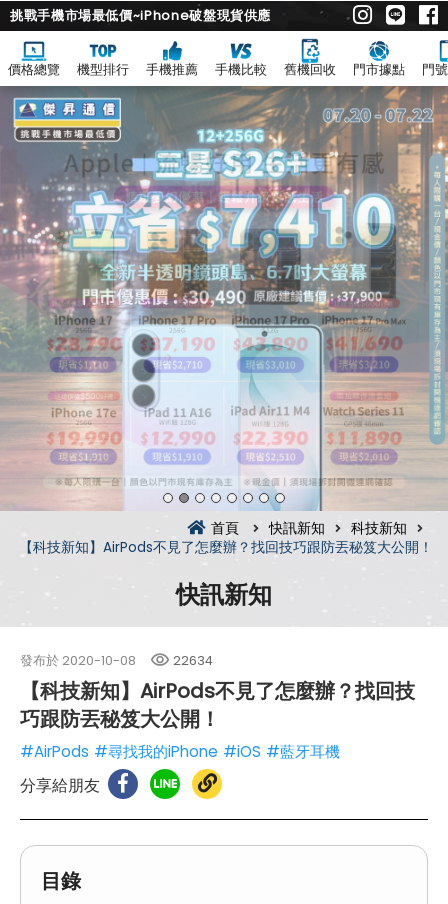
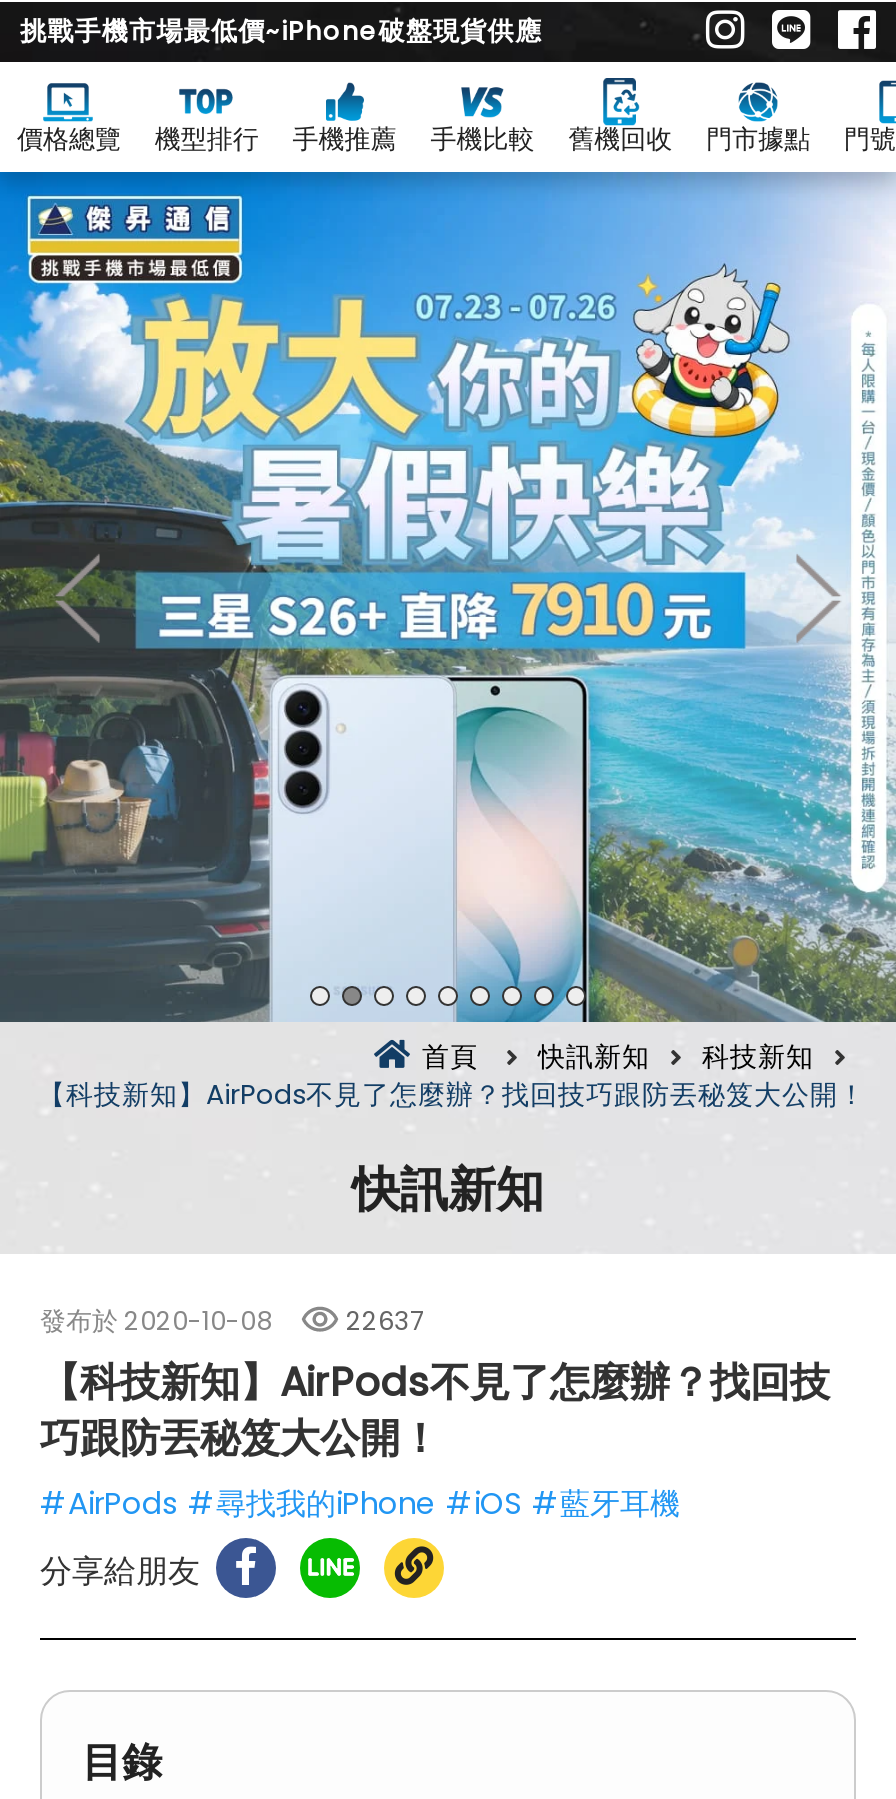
- [image]
+ [image]

- 22634
+ 22637
